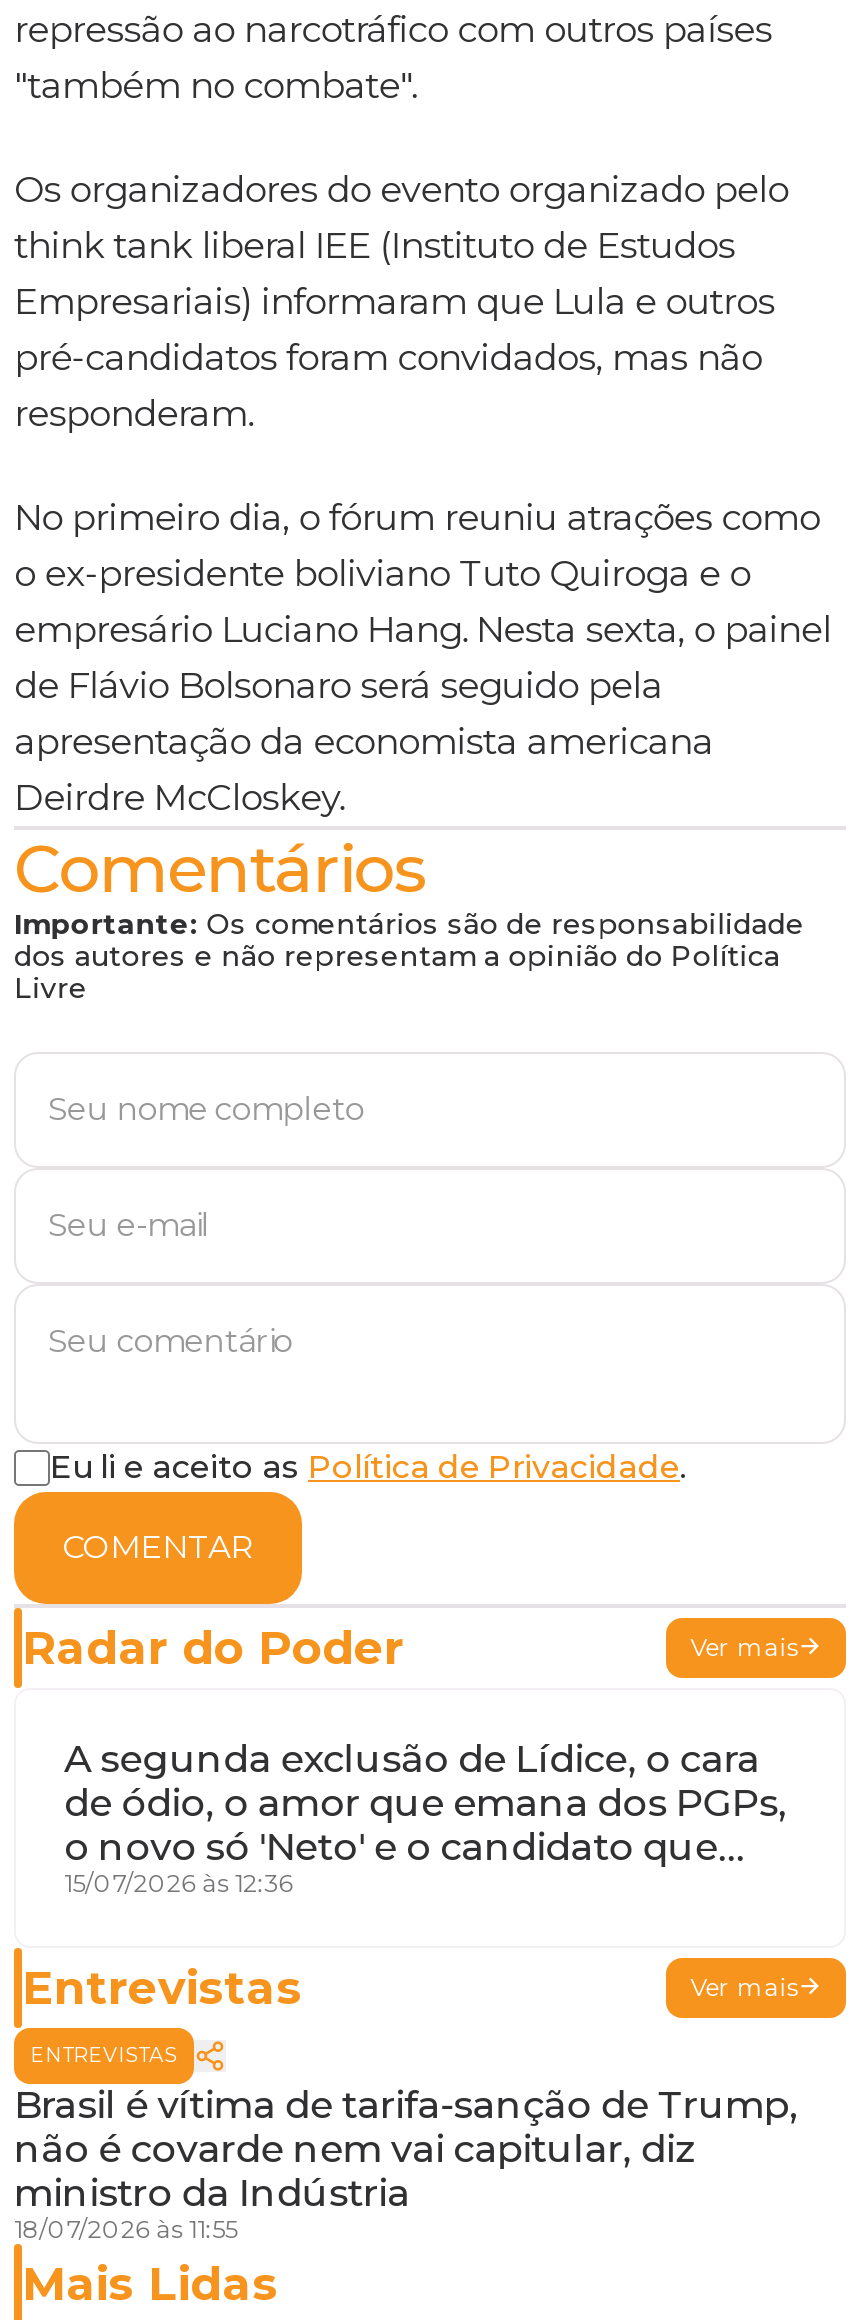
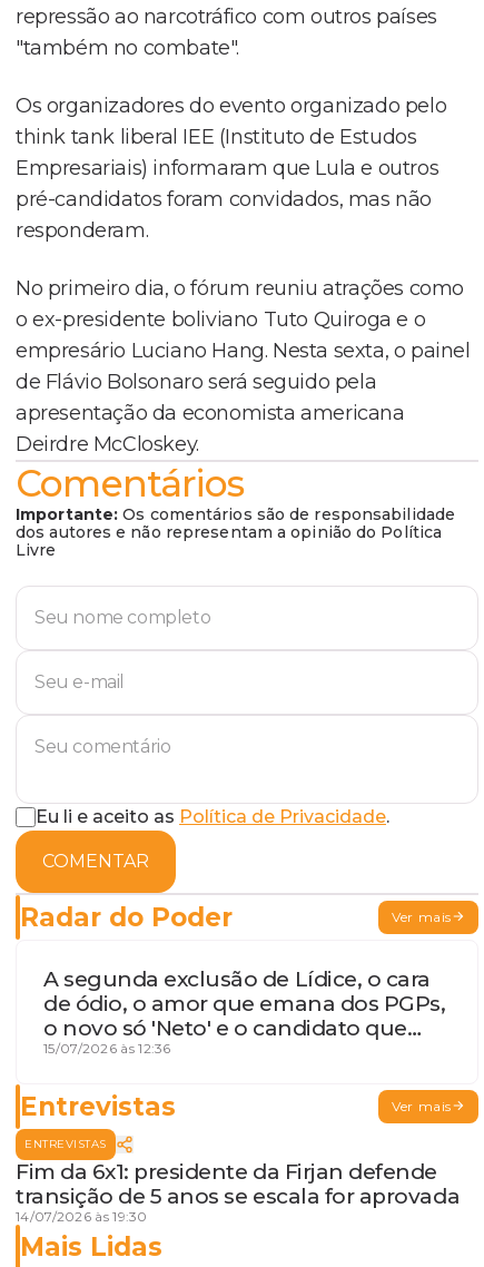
- Brasil é vítima de tarifa-sanção de Trump,
- não é covarde nem vai capitular, diz
- ministro da Indústria
- 18/07/2026 às 11:55
+ Fim da 6x1: presidente da Firjan defende
+ transição de 5 anos se escala for aprovada
+ 14/07/2026 às 19:30
